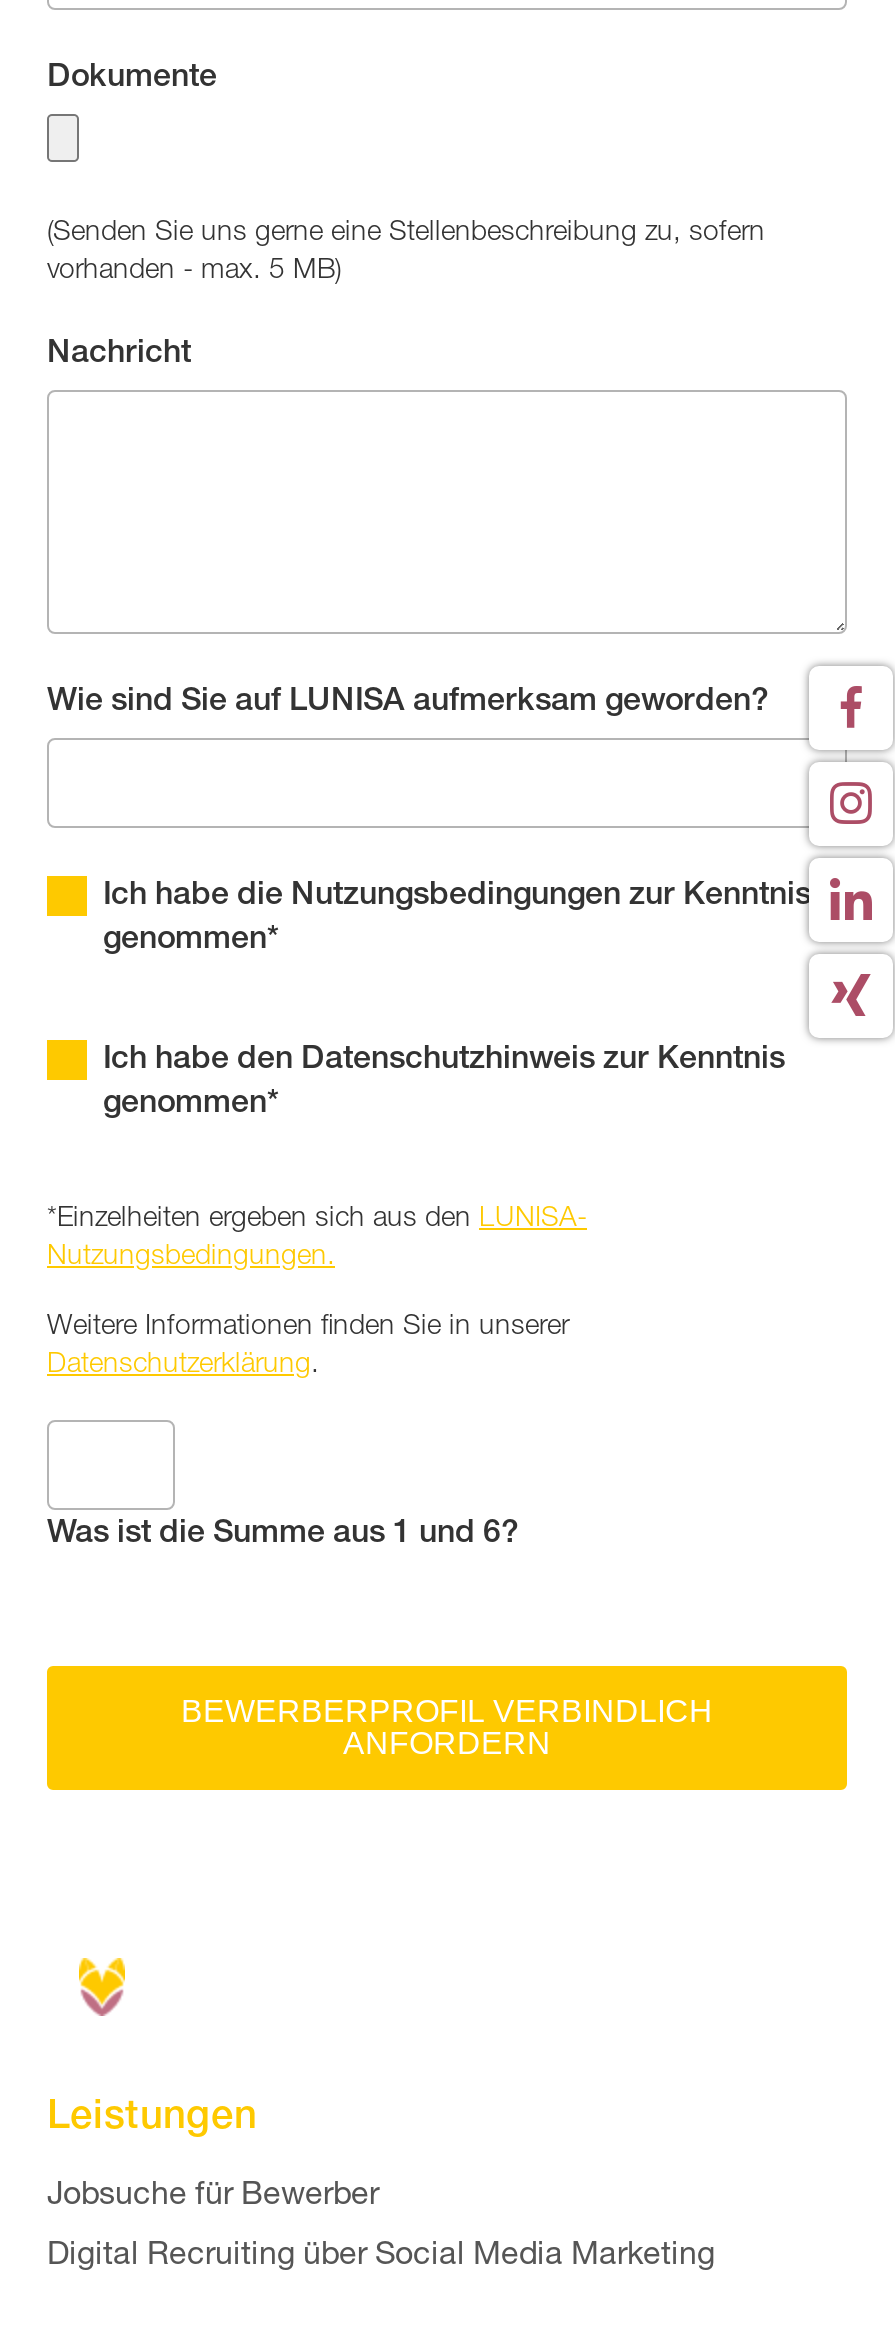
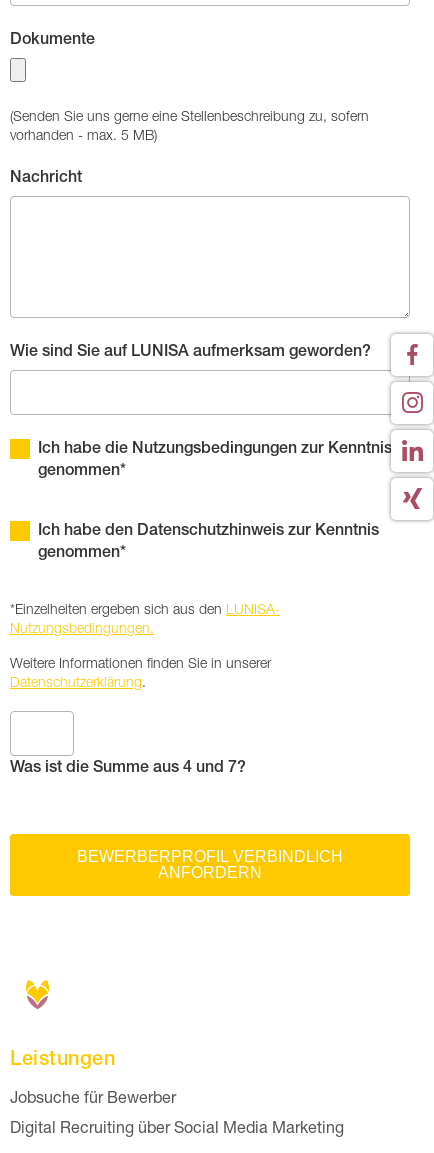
- Was ist die Summe aus 1 und 6?
+ Was ist die Summe aus 4 und 7?
